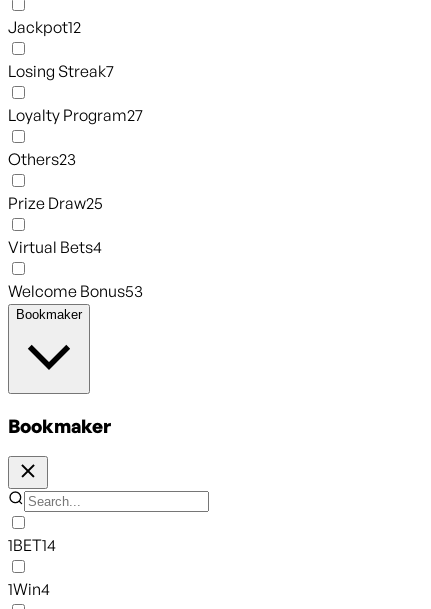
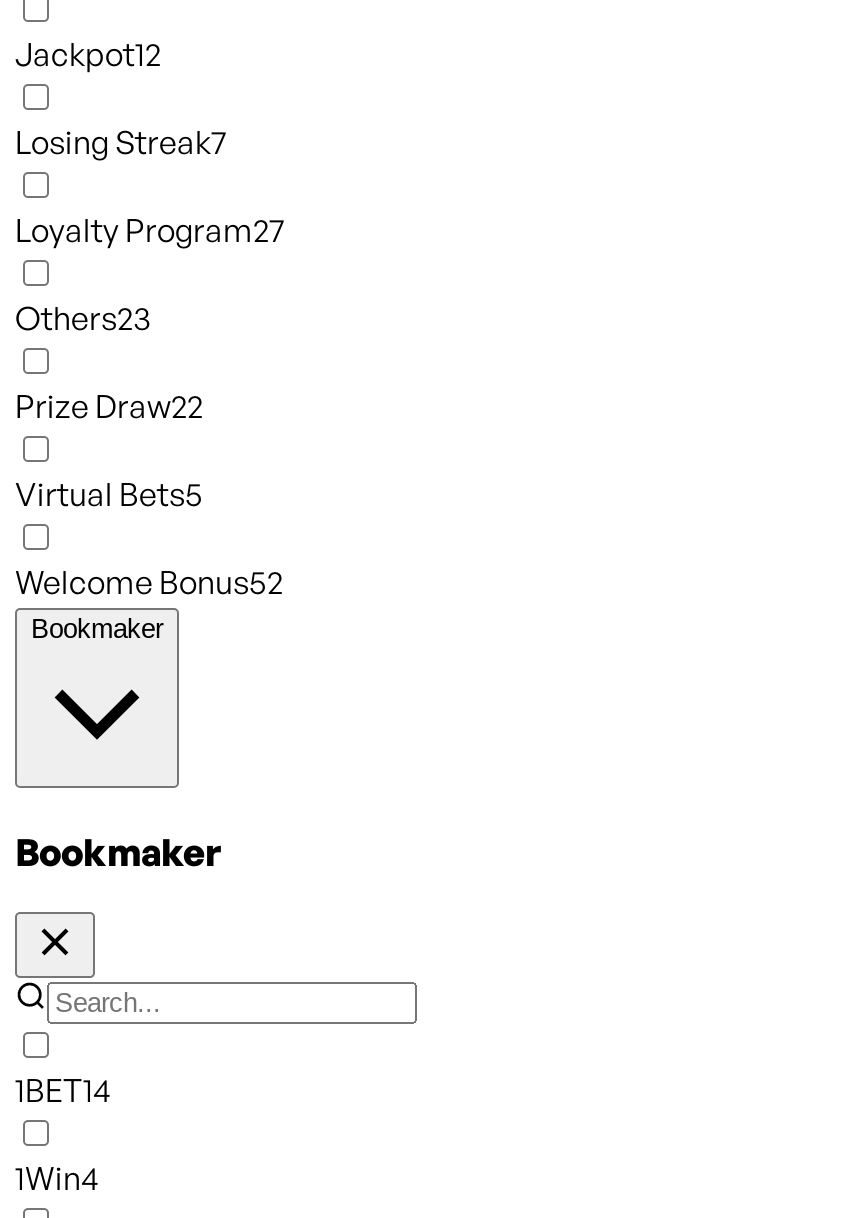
- Prize Draw25
+ Prize Draw22

- Virtual Bets4
+ Virtual Bets5

- Welcome Bonus53
+ Welcome Bonus52
